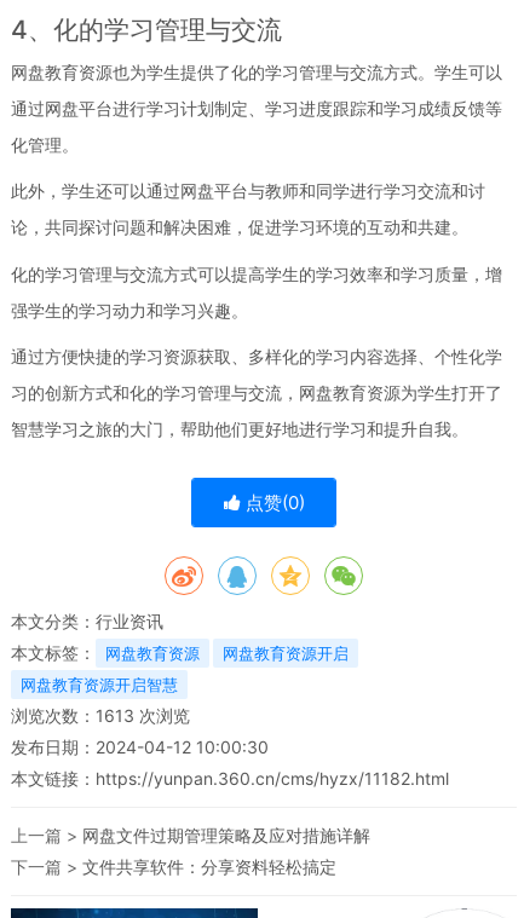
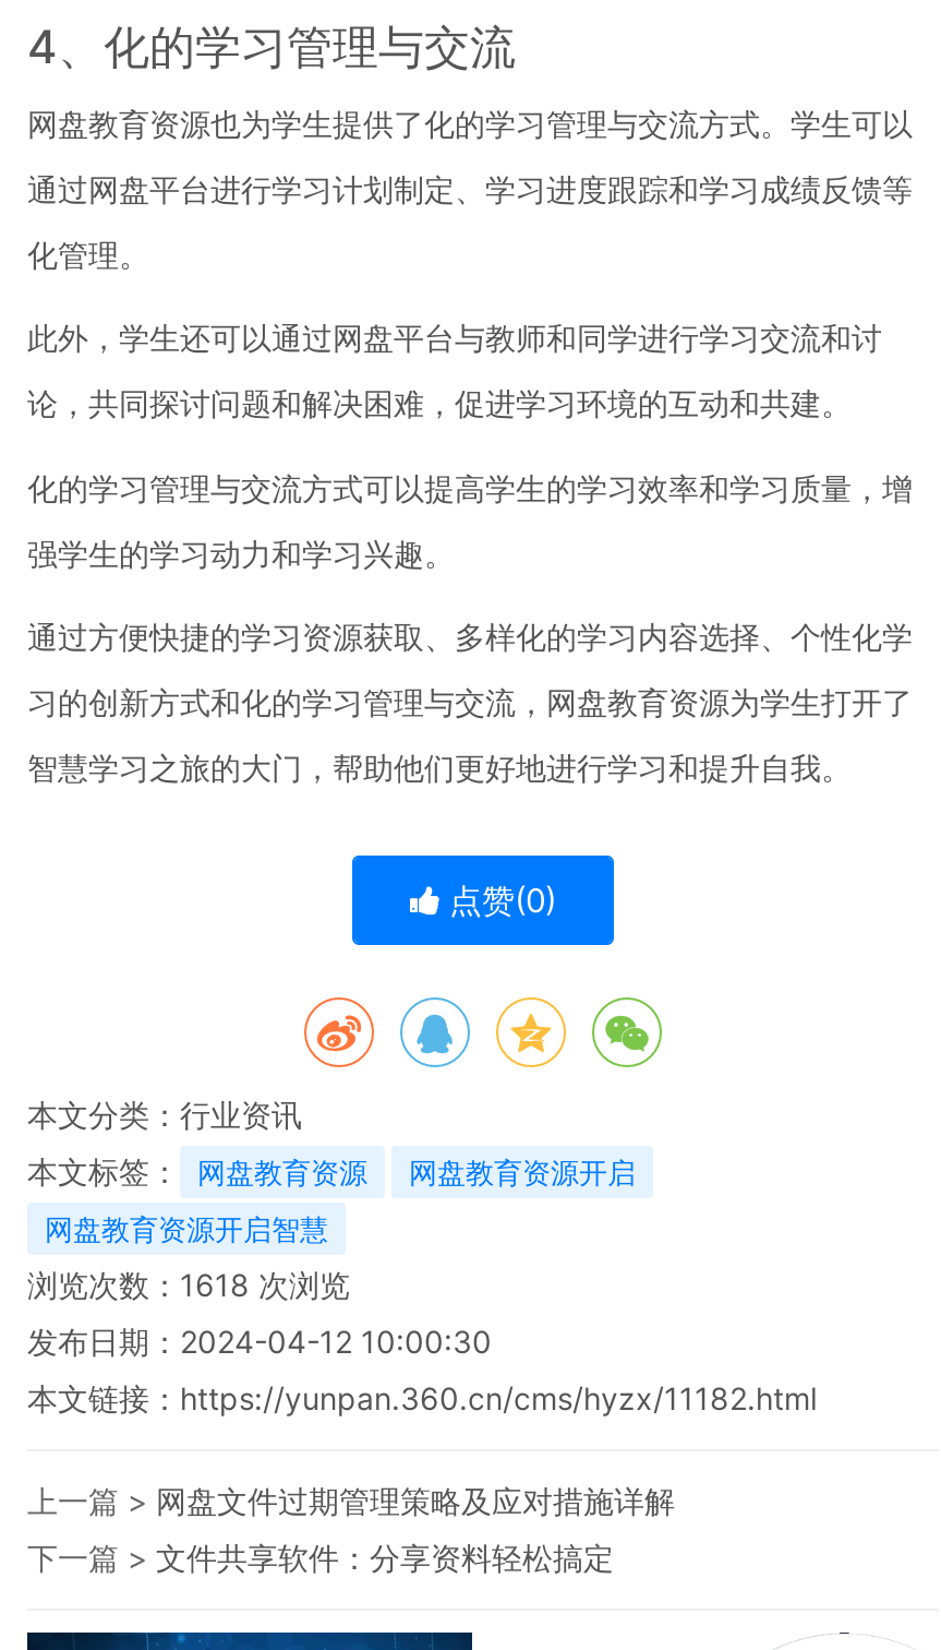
- 浏览次数：1613次浏览
+ 浏览次数：1618次浏览
